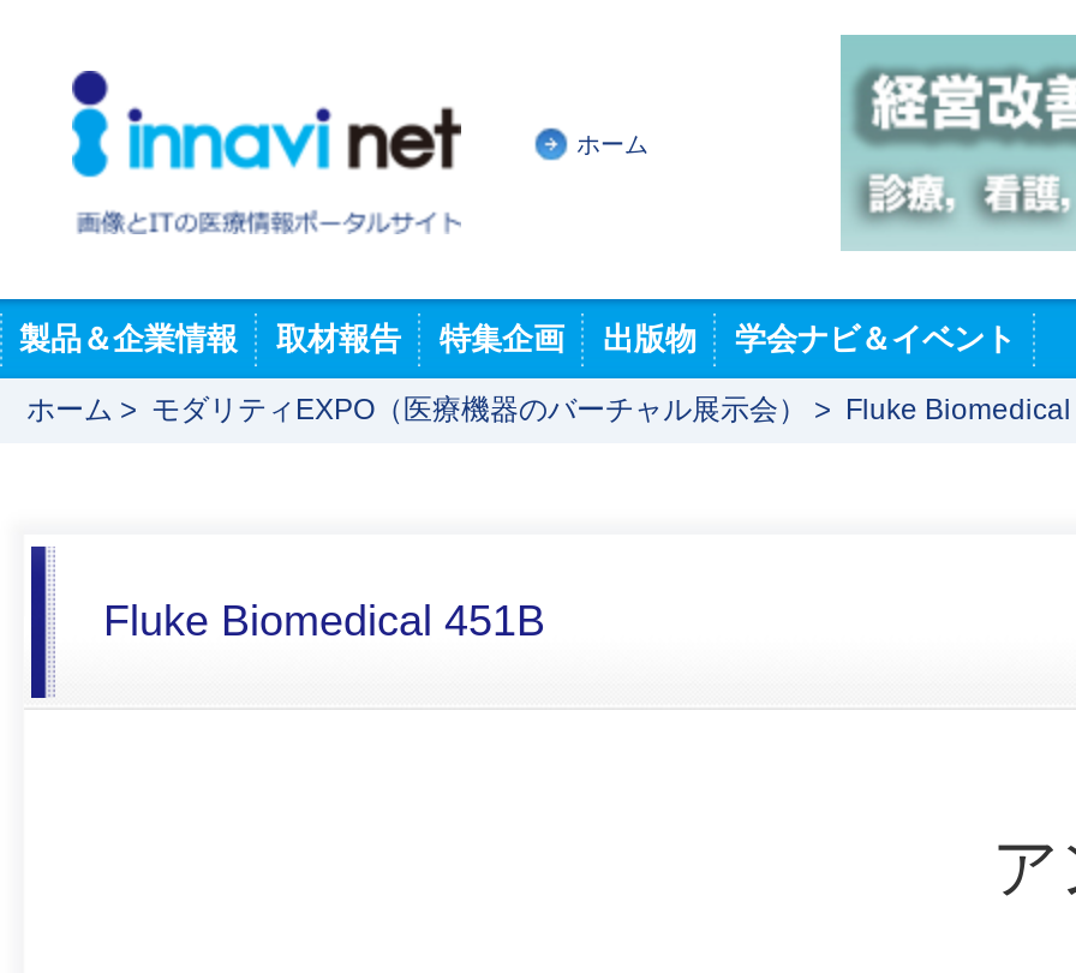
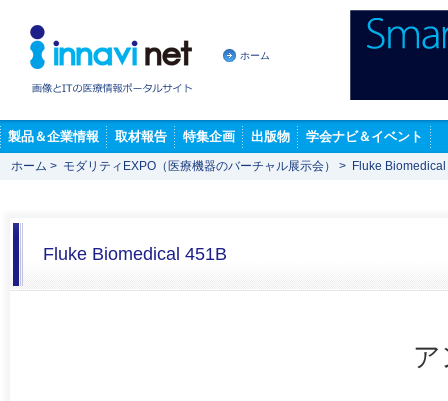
- [image]
+ [image]
